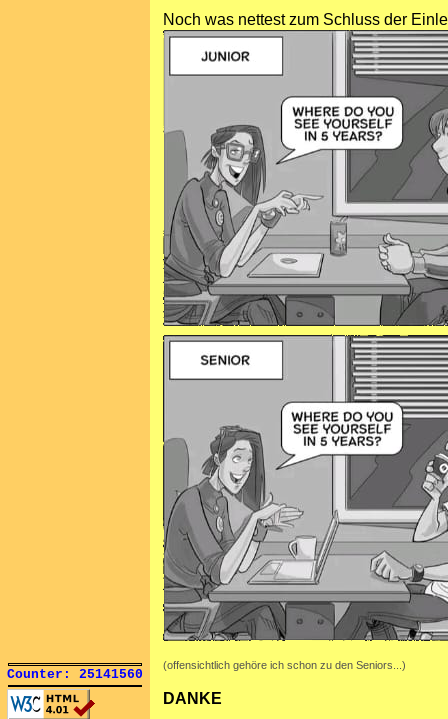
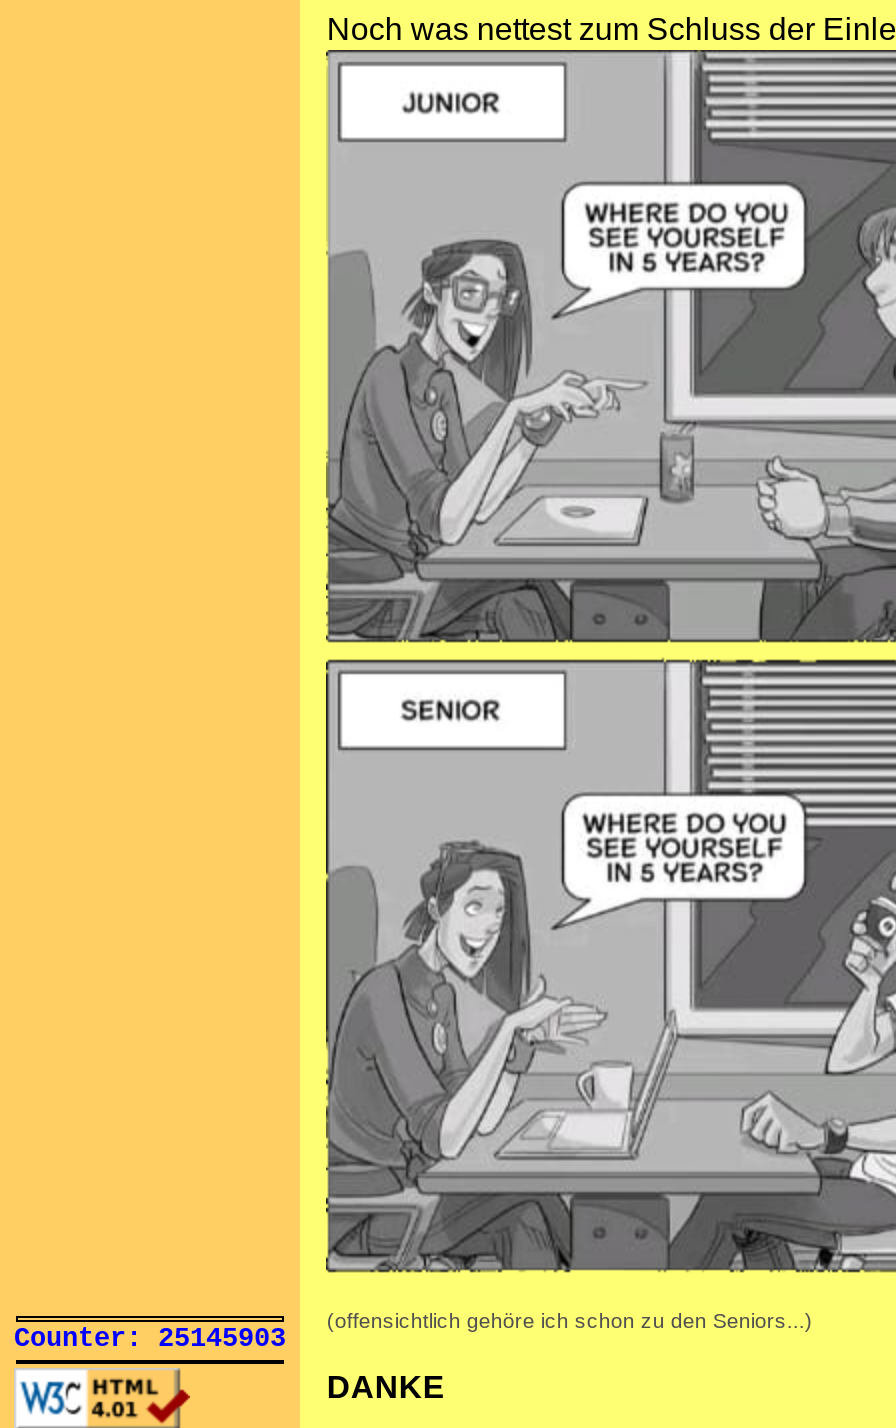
- Counter: 25141560
+ Counter: 25145903
